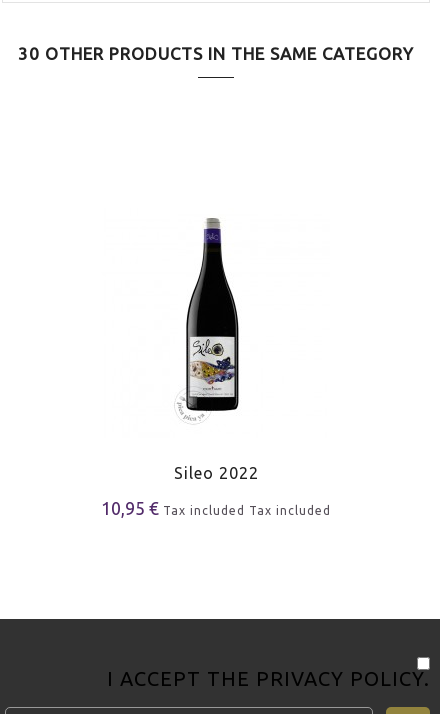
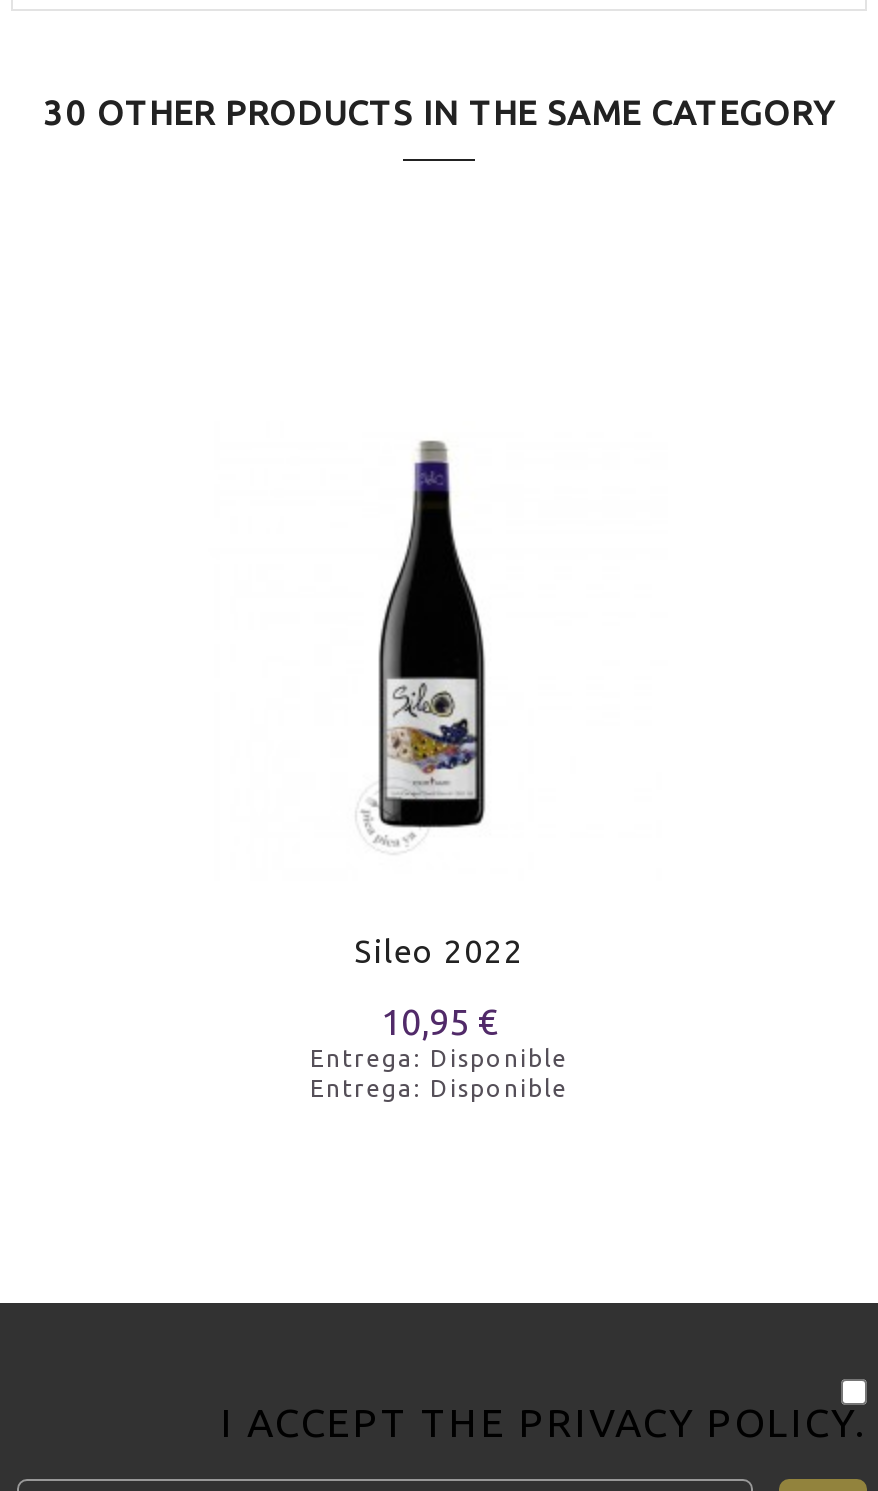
- 10,95 € Tax included Tax included
+ 10,95 €
+ Entrega: Disponible
+ Entrega: Disponible
